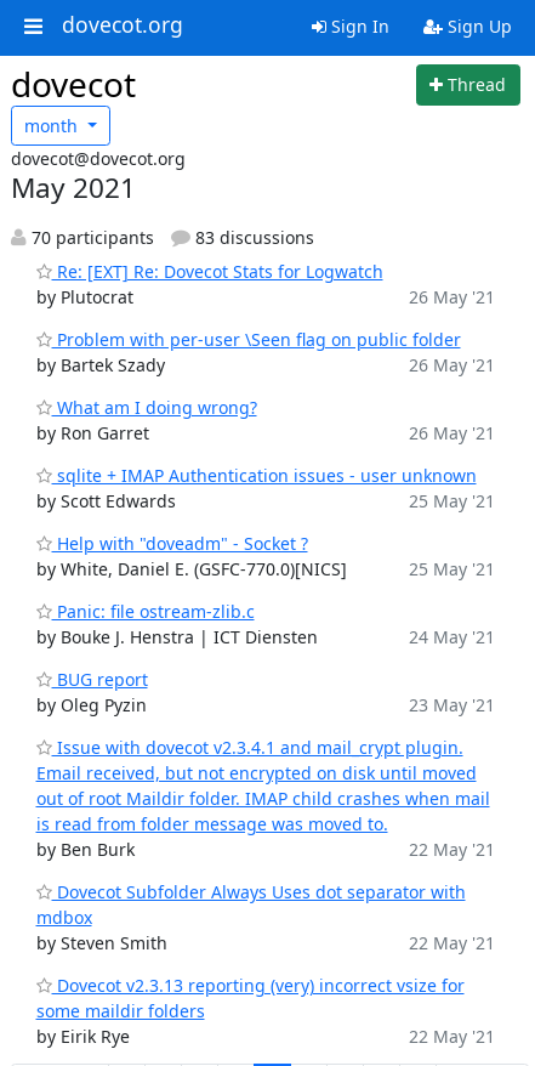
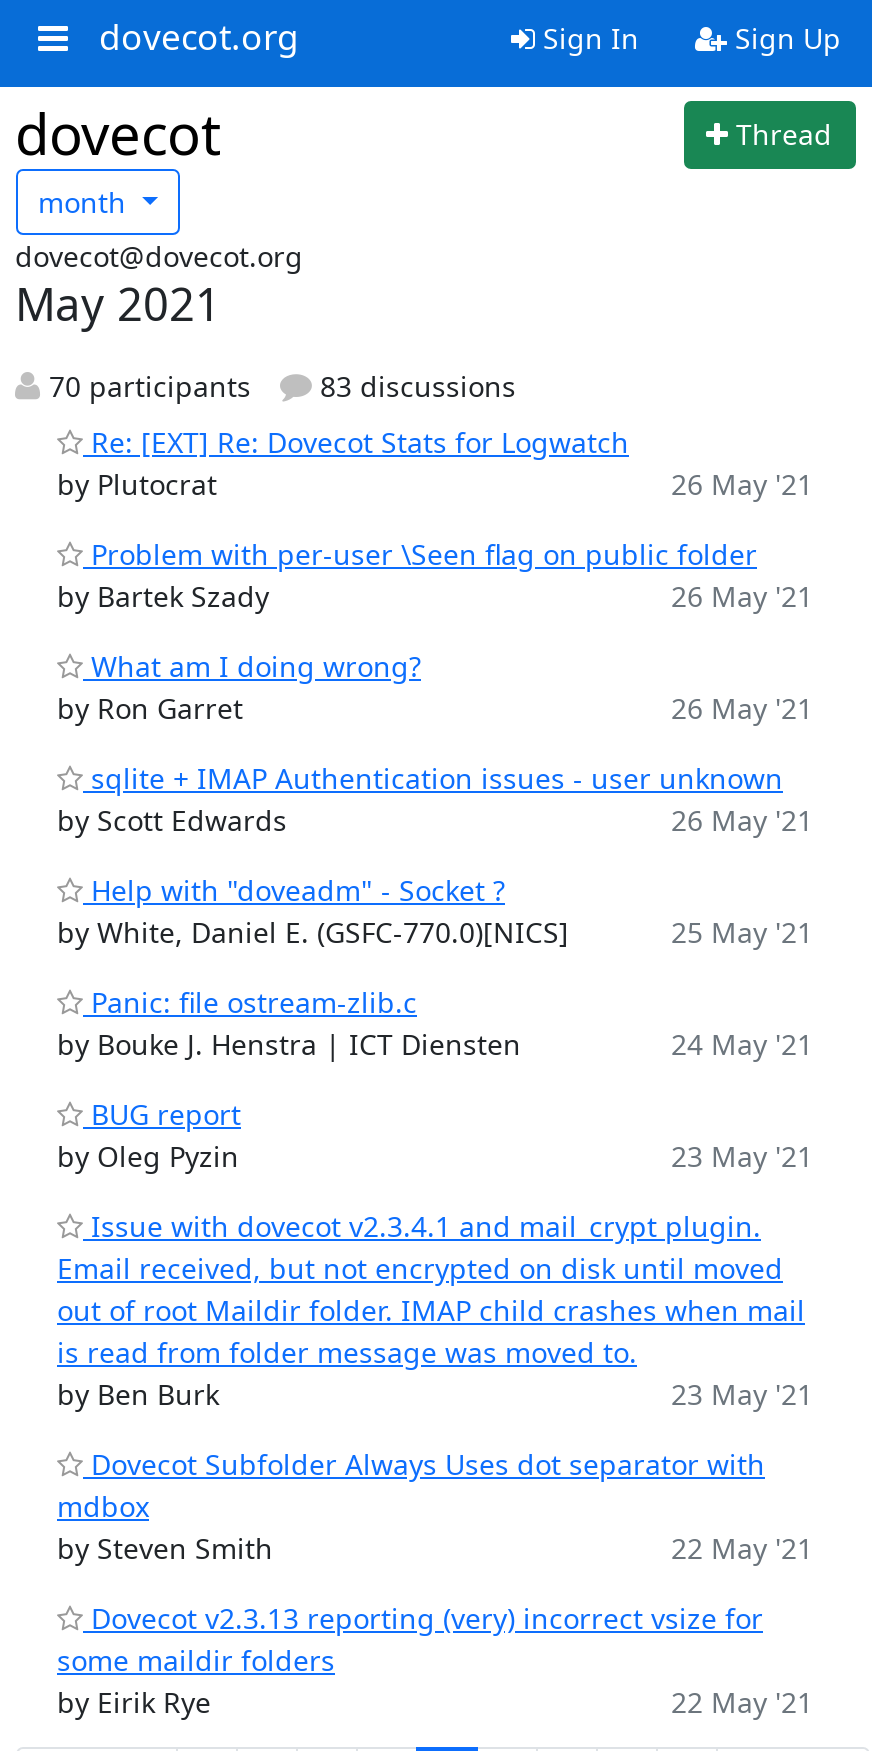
- 25 May '21
+ 26 May '21

- 22 May '21
+ 23 May '21
